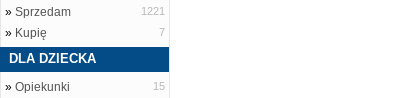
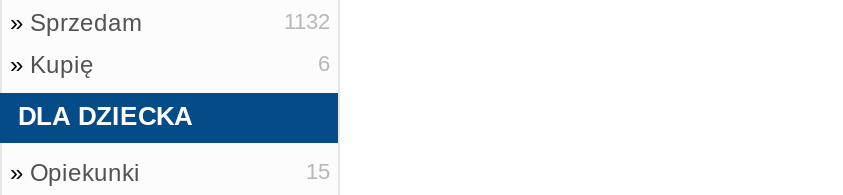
- 1221
+ 1132

- 7
+ 6
